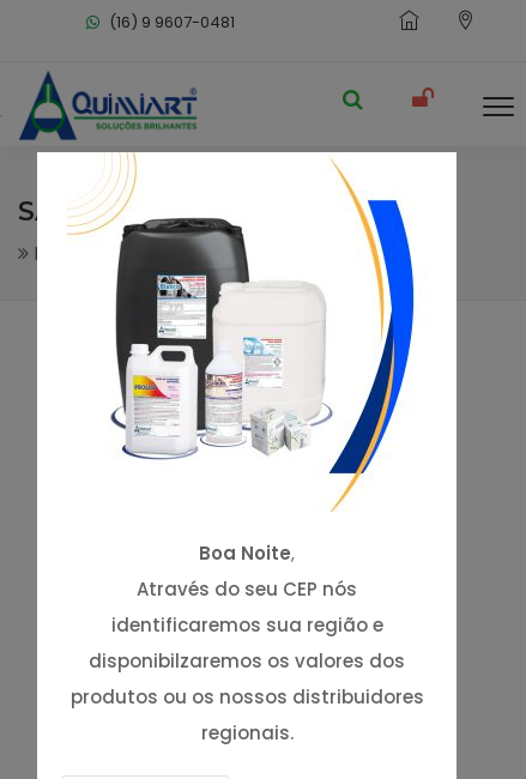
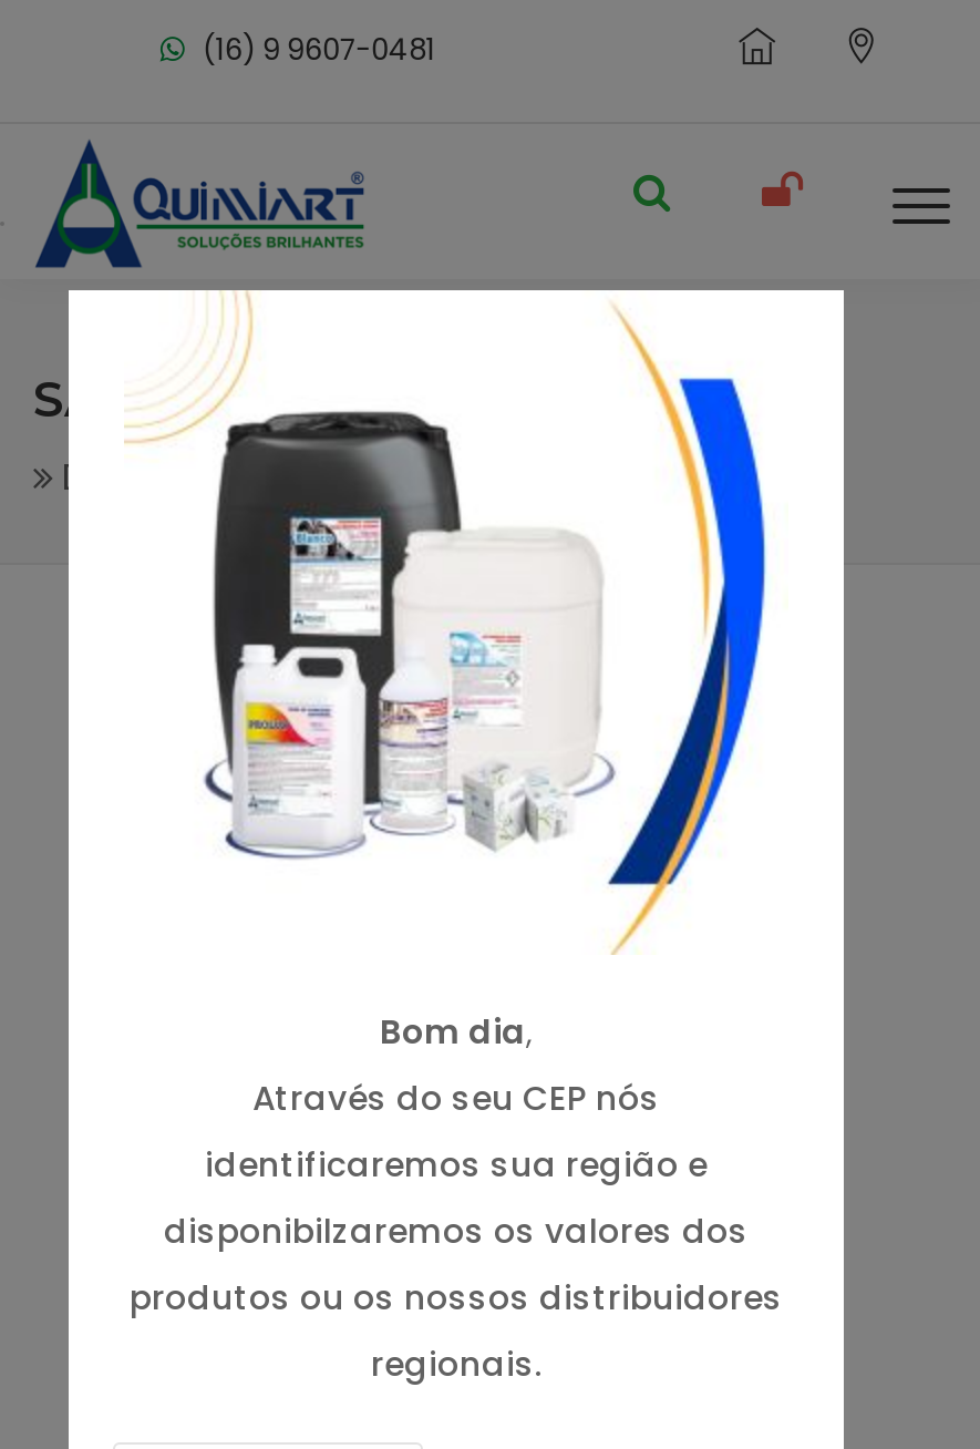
- Boa Noite,
+ Bom dia,
